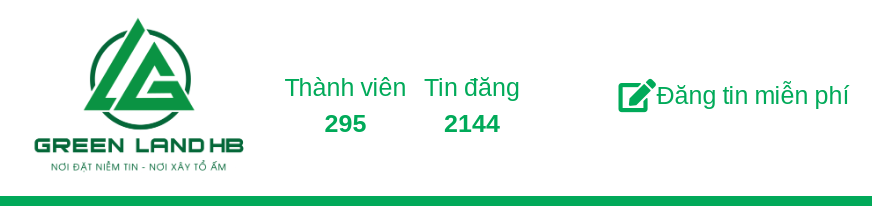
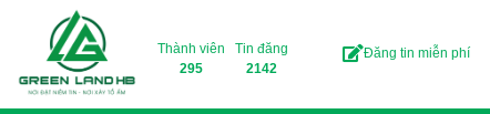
- 2144
+ 2142
